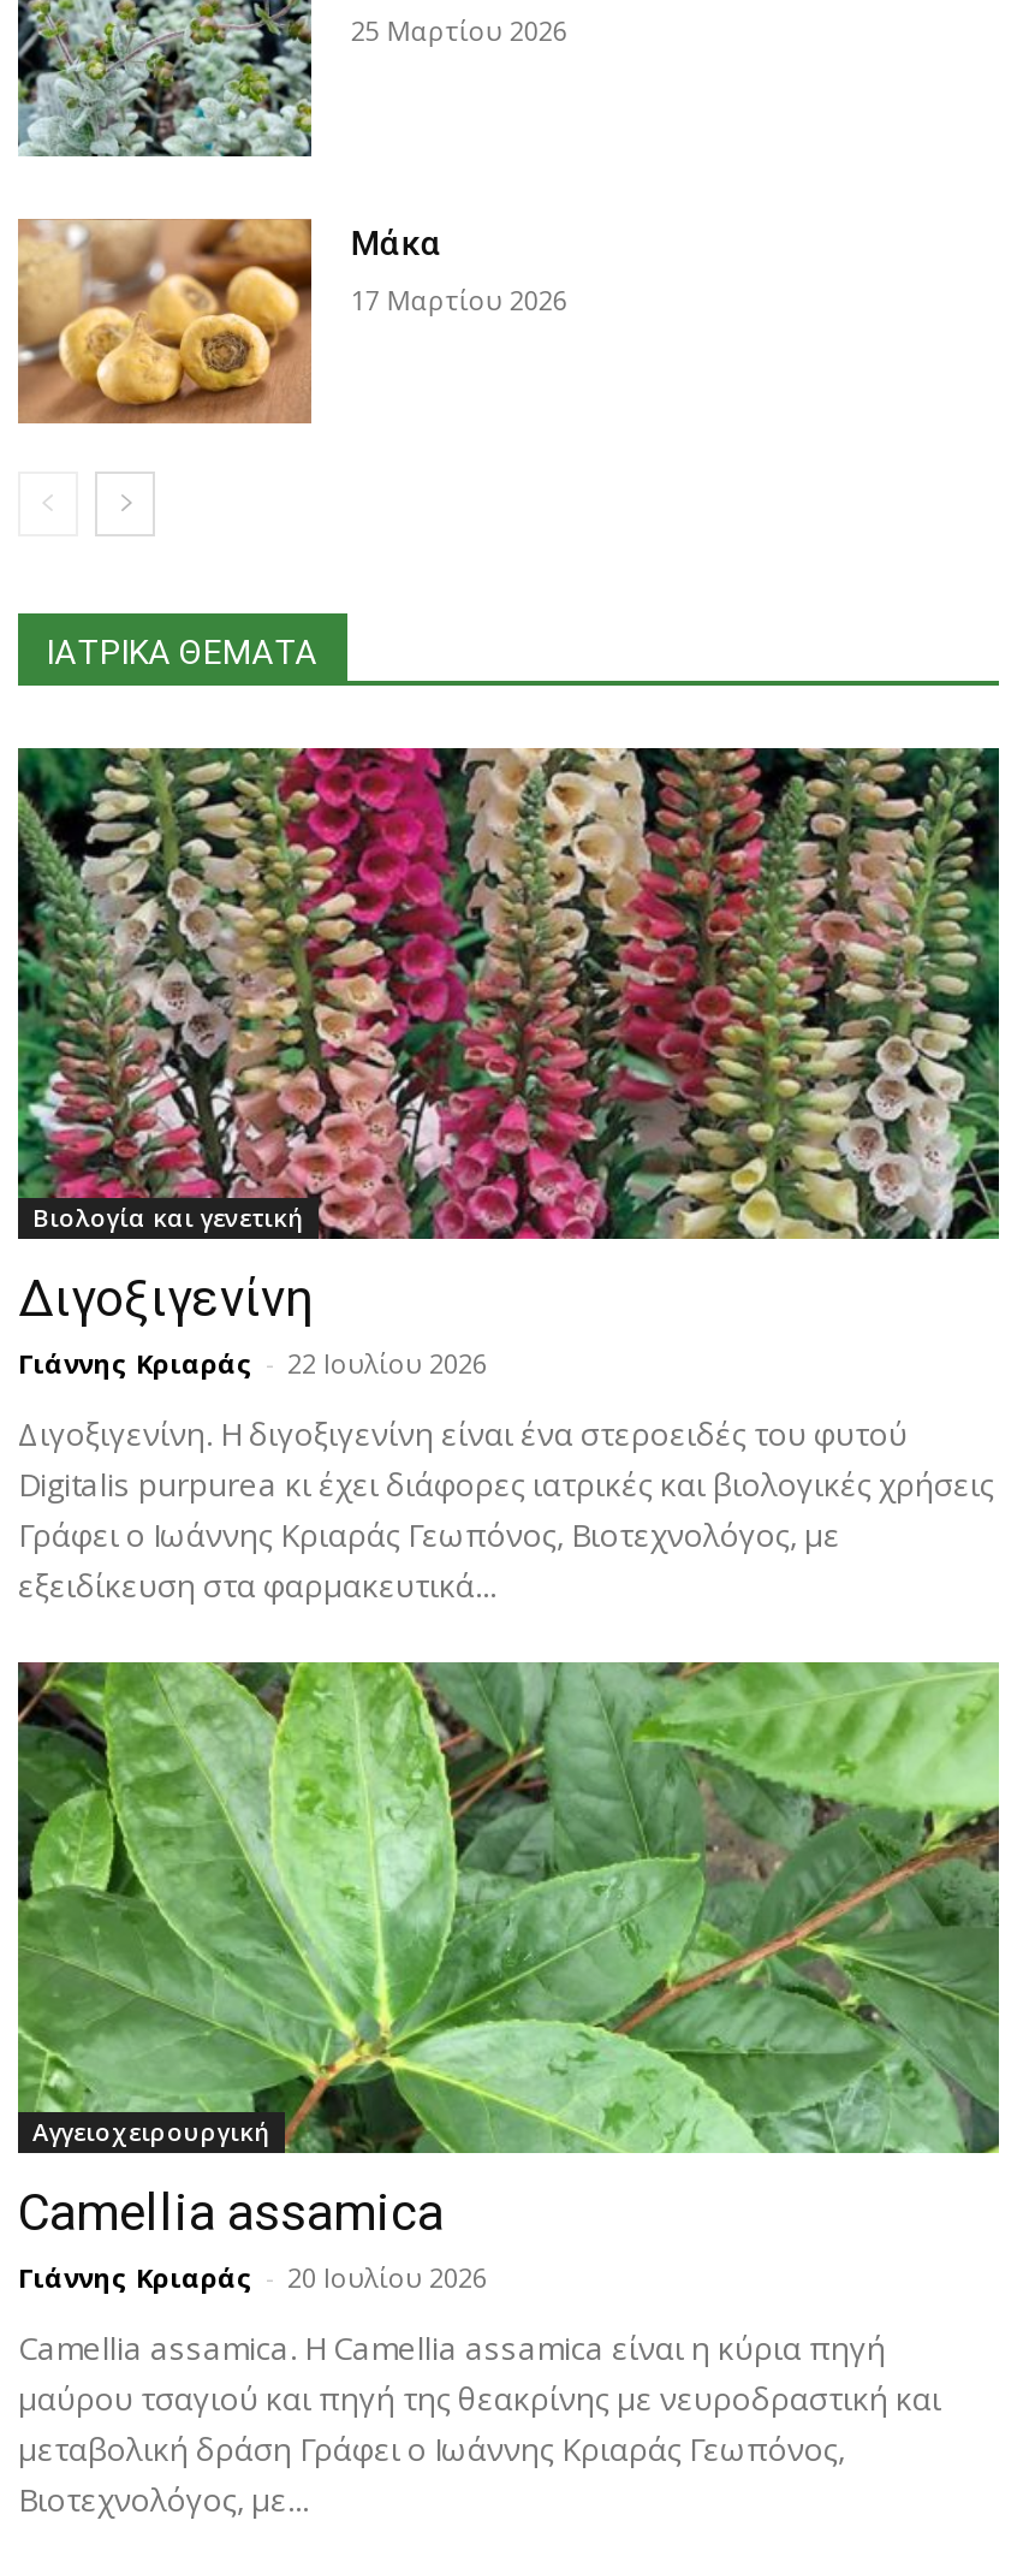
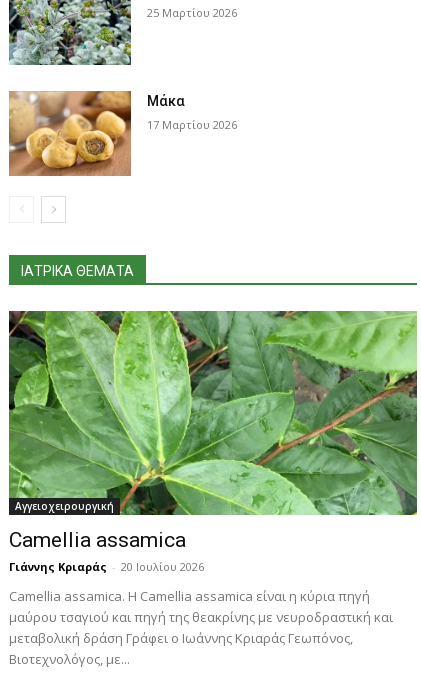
- [image]
- Βιολογία και γενετική
- Διγοξιγενίνη
- Γιάννης Κριαράς - 22 Ιουλίου 2026
- Διγοξιγενίνη. H διγοξιγενίνη είναι ένα στεροειδές του φυτού
- Digitalis purpurea κι έχει διάφορες ιατρικές και βιολογικές χρήσεις
- Γράφει ο Ιωάννης Κριαράς Γεωπόνος, Βιοτεχνολόγος, με
- εξειδίκευση στα φαρμακευτικά...
